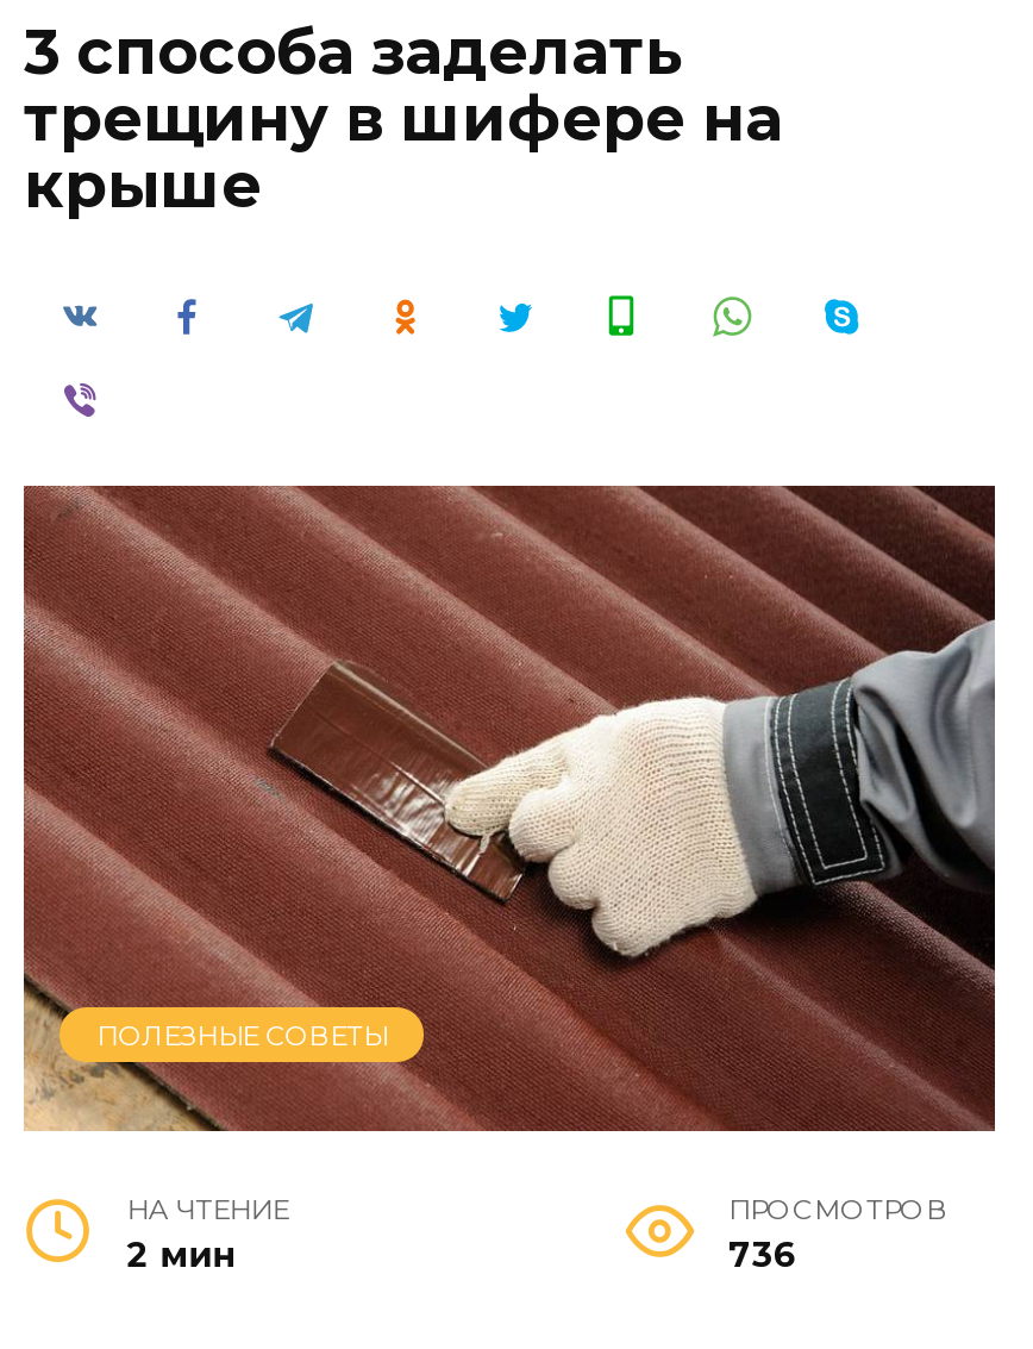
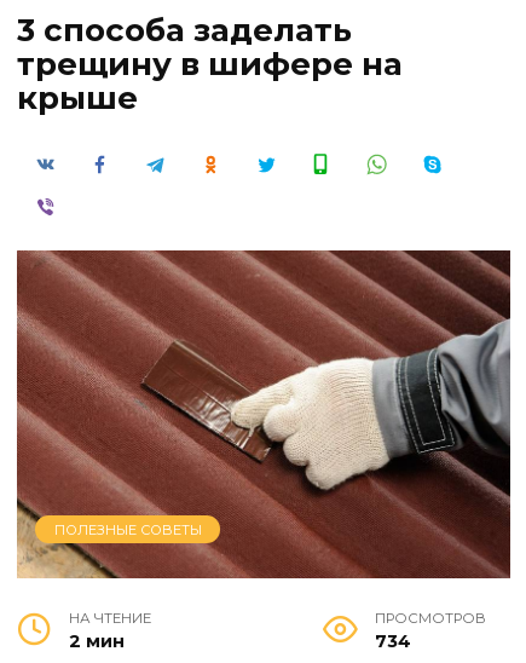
- 736
+ 734
